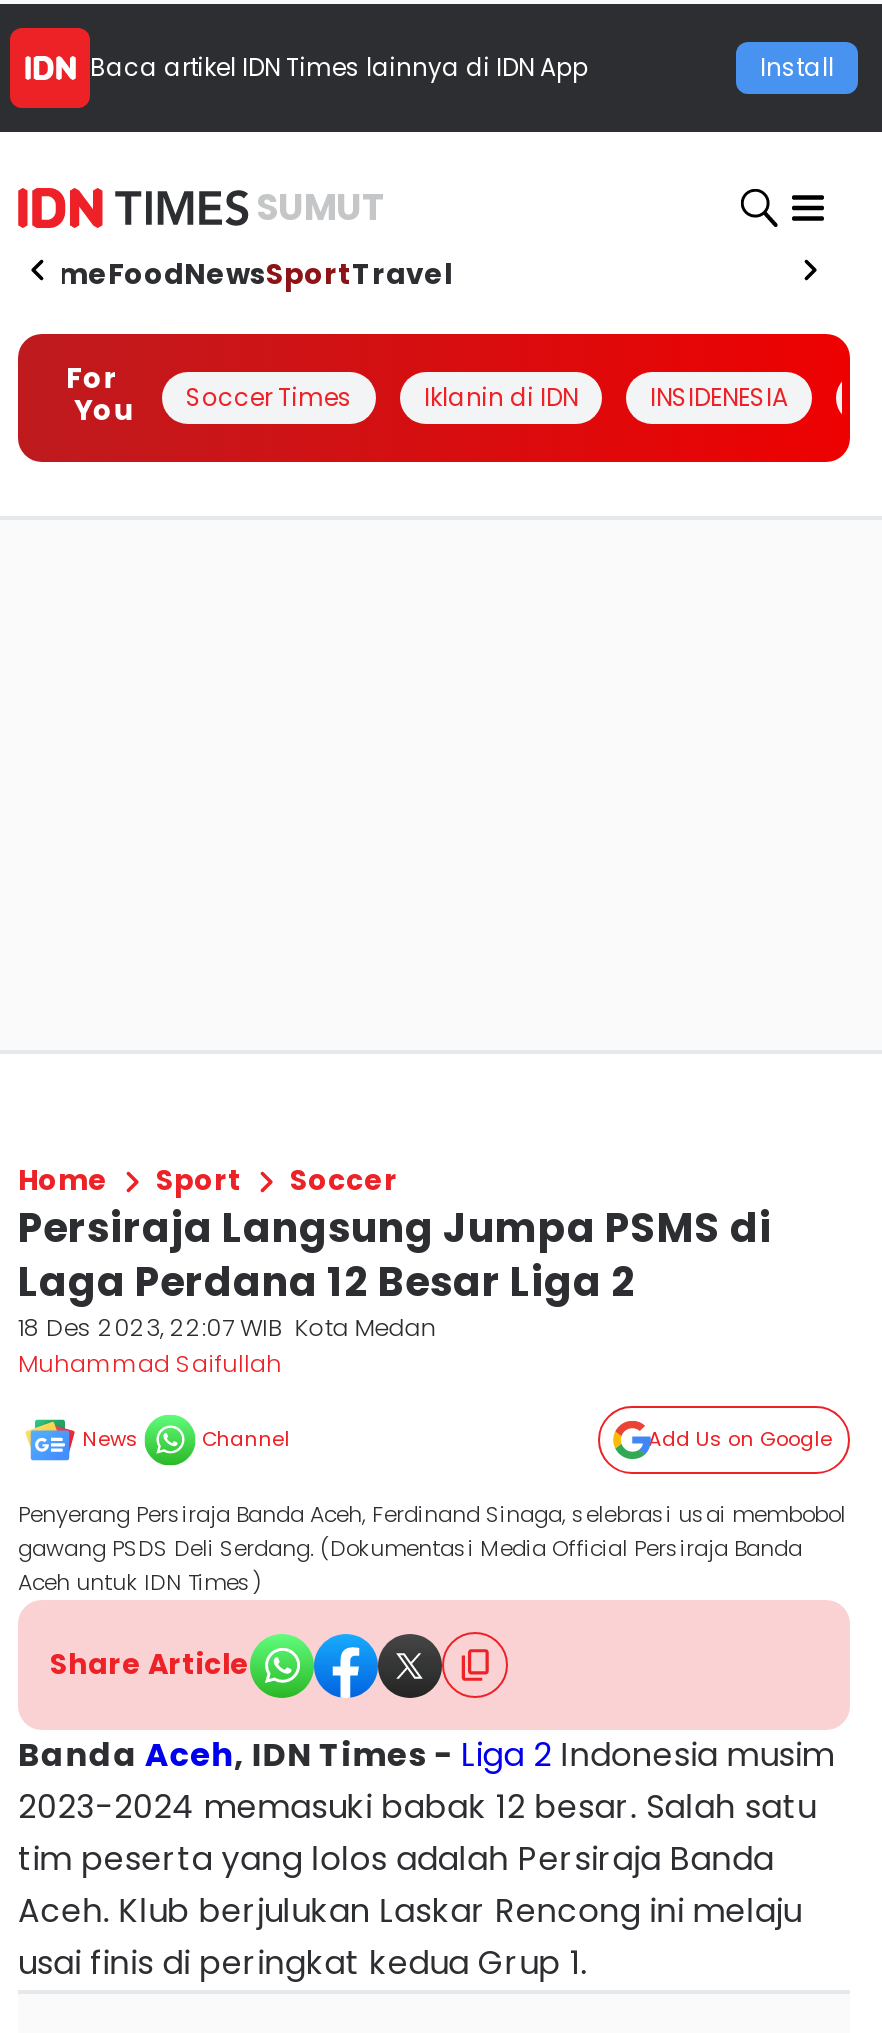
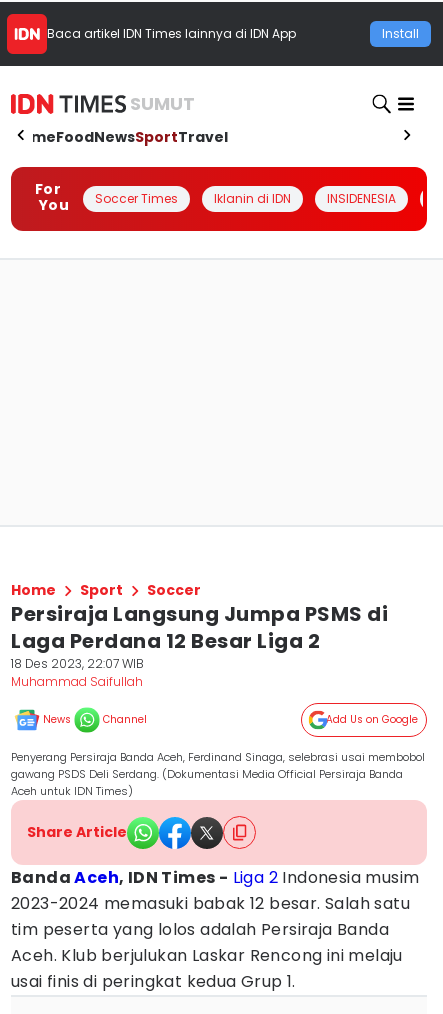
- 18 Des 2023, 22:07 WIB Kota Medan
+ 18 Des 2023, 22:07 WIB
